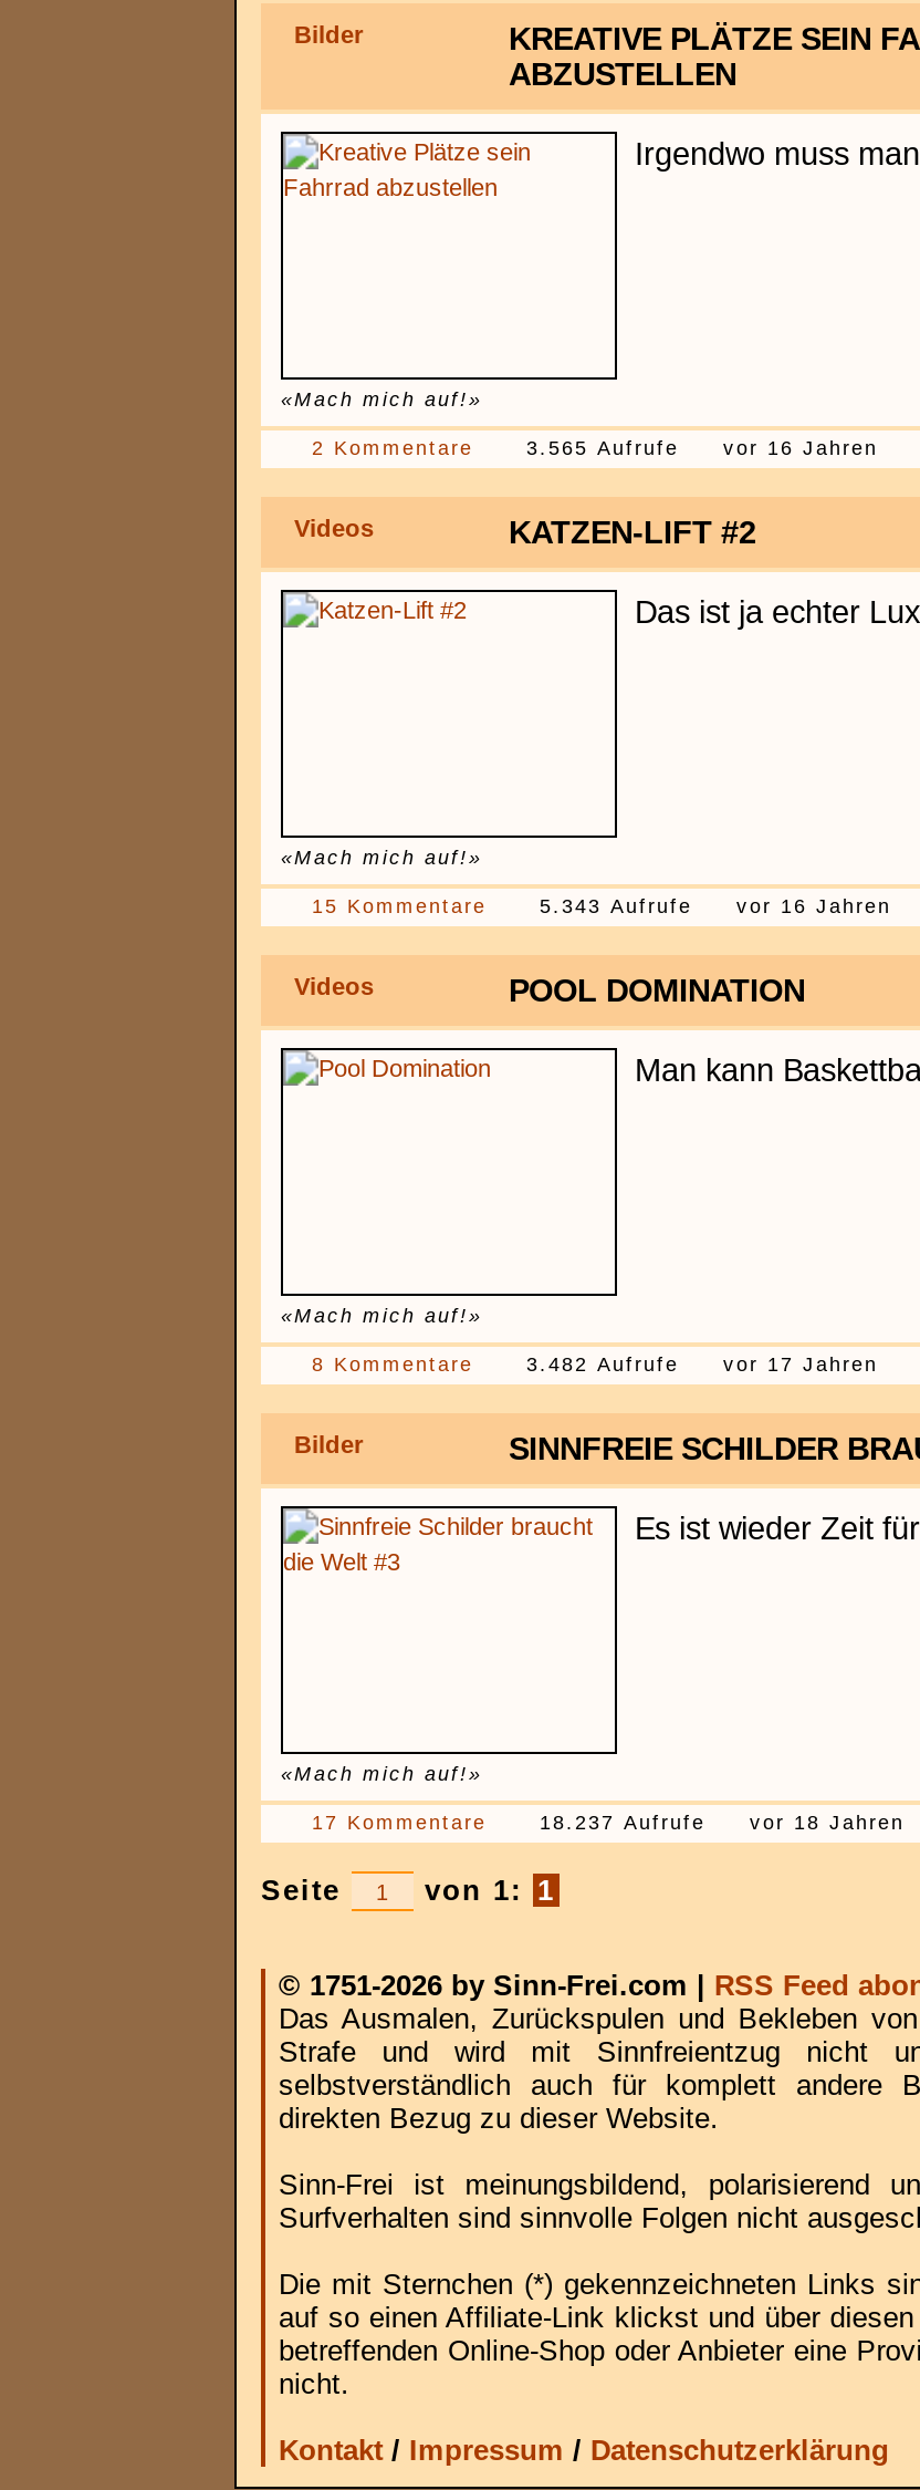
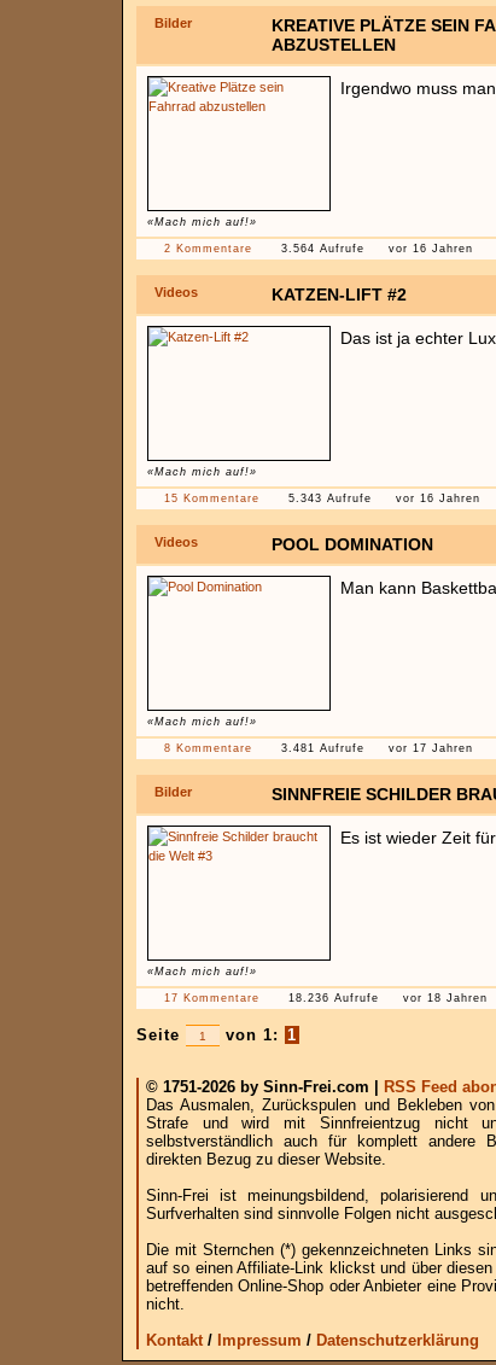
- 3.565 Aufrufe vor 16 Jahren
+ 3.564 Aufrufe vor 16 Jahren

- 3.482 Aufrufe vor 17 Jahren
+ 3.481 Aufrufe vor 17 Jahren

- 18.237 Aufrufe vor 18 Jahren
+ 18.236 Aufrufe vor 18 Jahren
